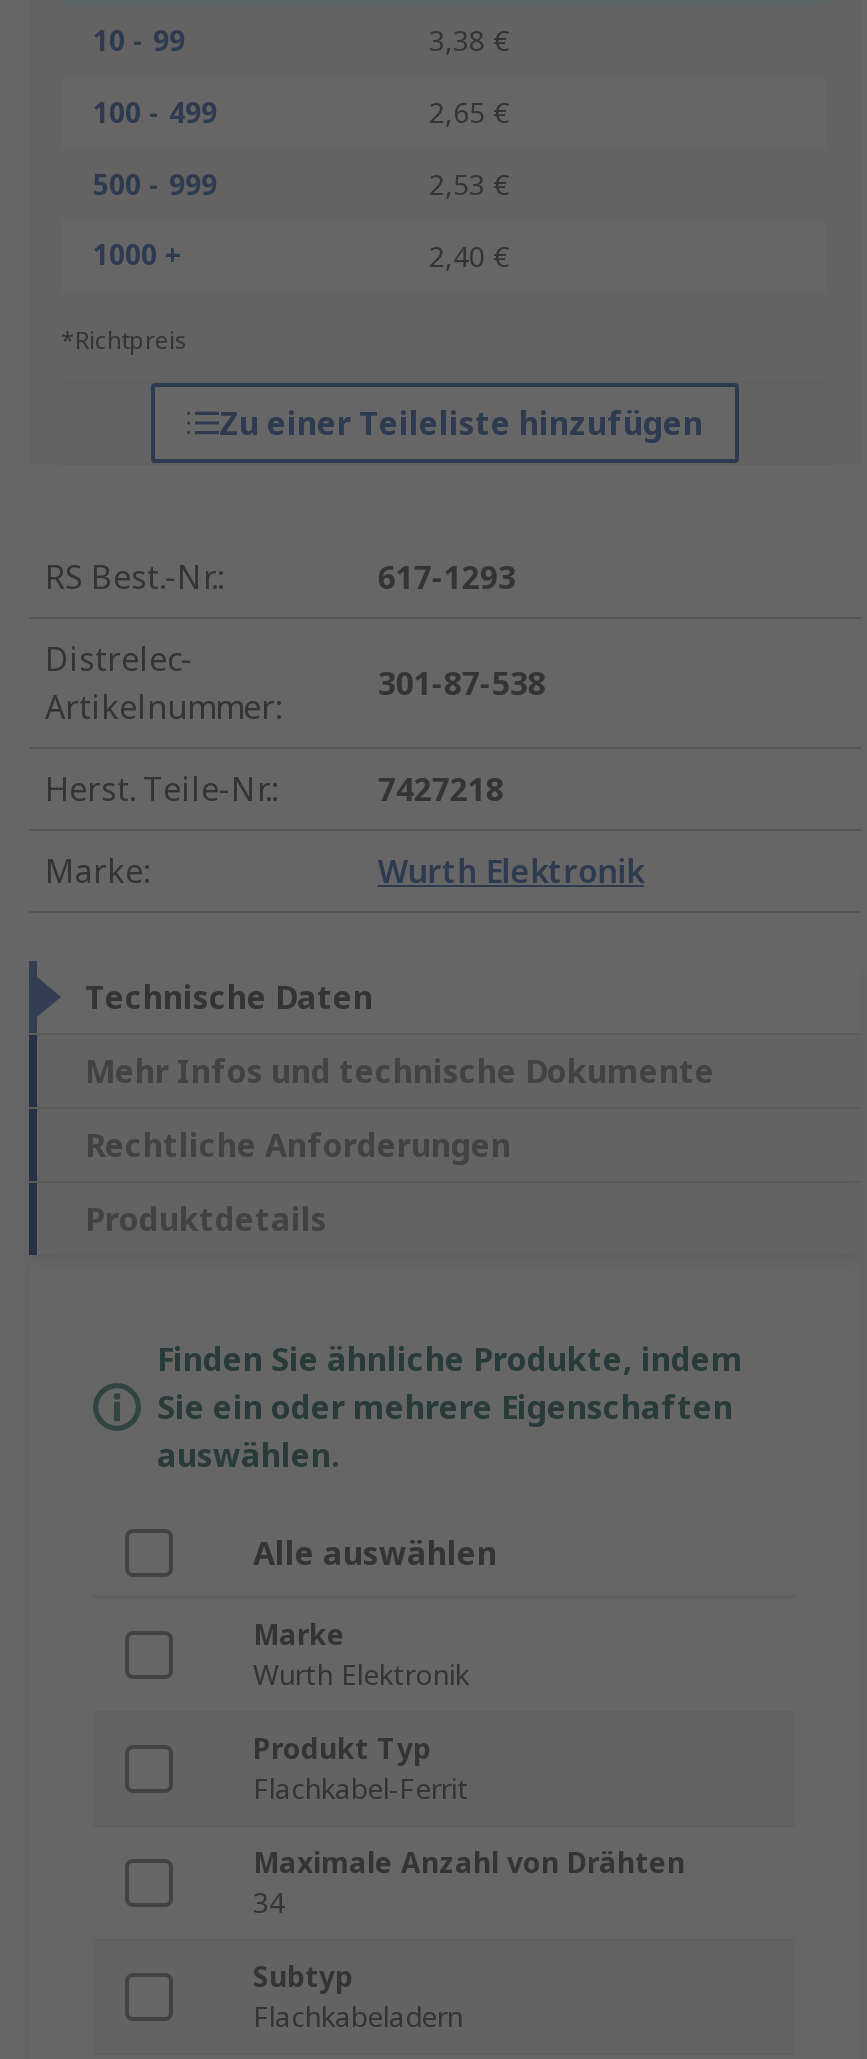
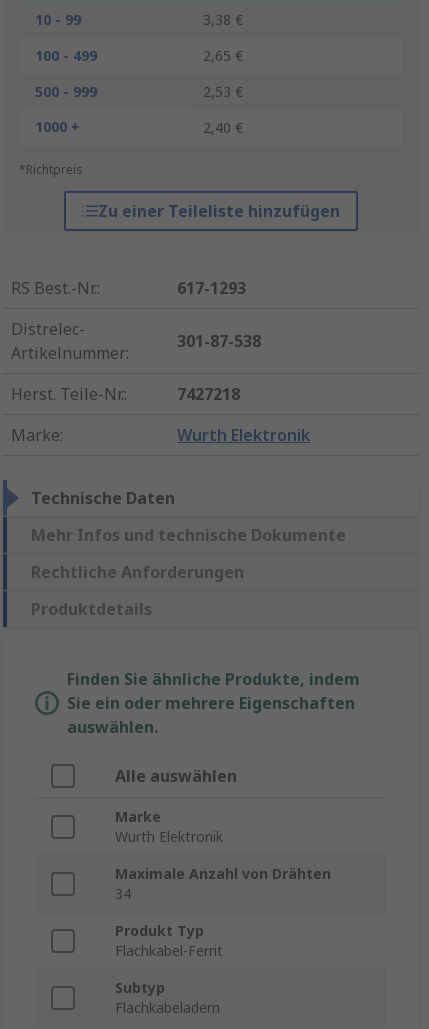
moved down: Produkt Typ | Flachkabel-Ferrit

moved up: Maximale Anzahl von Drähten | 34
